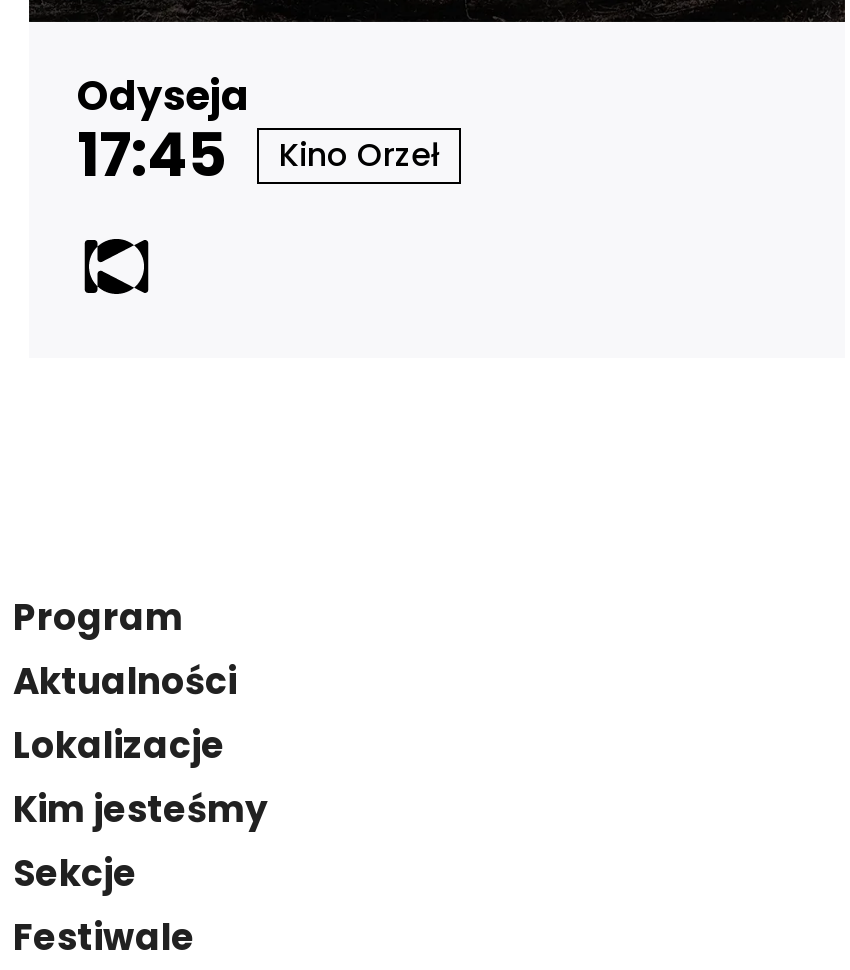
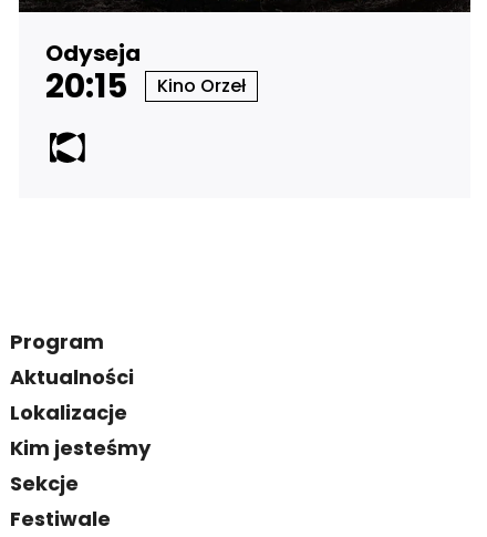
- 17:45 Kino Orzeł
+ 20:15 Kino Orzeł
